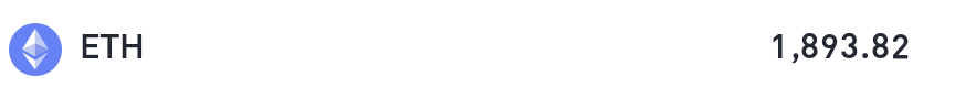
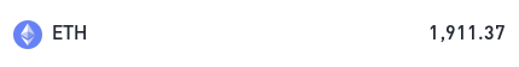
- 1,893.82
+ 1,911.37
